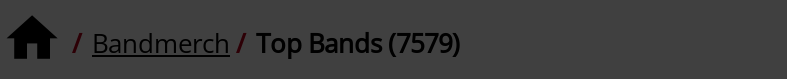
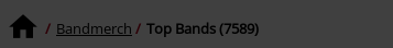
- Bandmerch Top Bands (7579)
+ Bandmerch Top Bands (7589)
